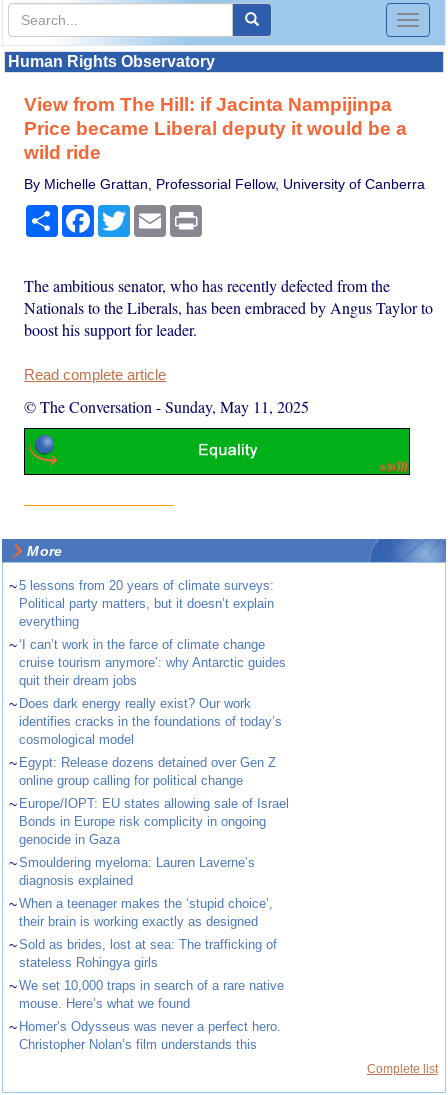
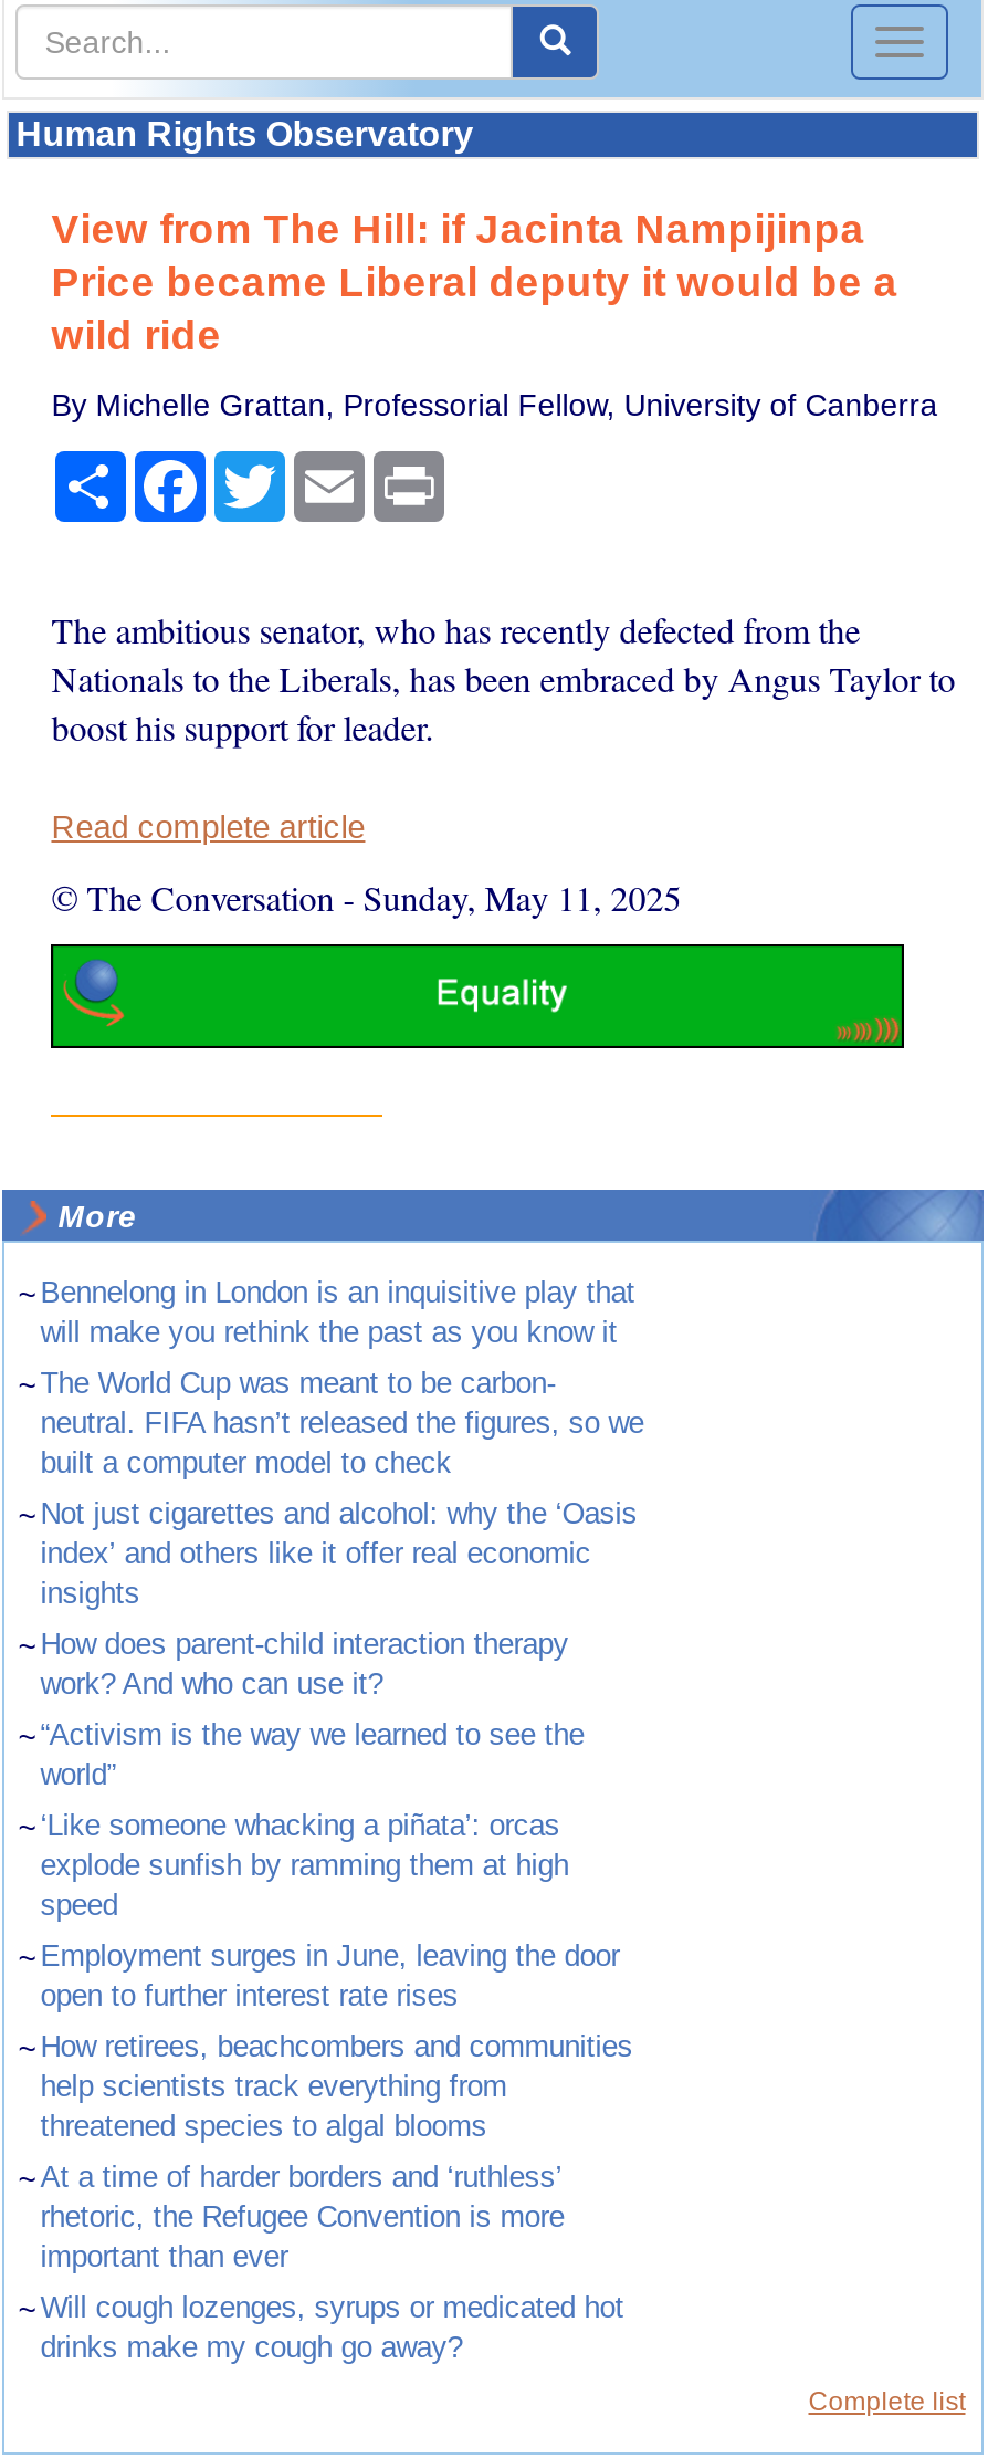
- ~ 5 lessons from 20 years of climate surveys:
- Political party matters, but it doesn’t explain
- everything
+ ~ Bennelong in London is an inquisitive play that
+ will make you rethink the past as you know it

- ~ ‘I can’t work in the farce of climate change
- cruise tourism anymore’: why Antarctic guides
- quit their dream jobs
+ ~ The World Cup was meant to be carbon-
+ neutral. FIFA hasn’t released the figures, so we
+ built a computer model to check

- ~ Does dark energy really exist? Our work
- identifies cracks in the foundations of today’s
- cosmological model
+ ~ Not just cigarettes and alcohol: why the ‘Oasis
+ index’ and others like it offer real economic
+ insights

- ~ Egypt: Release dozens detained over Gen Z
- online group calling for political change
+ ~ How does parent-child interaction therapy
+ work? And who can use it?

- ~ Europe/IOPT: EU states allowing sale of Israel
- Bonds in Europe risk complicity in ongoing
- genocide in Gaza
+ ~ “Activism is the way we learned to see the
+ world”

- ~ Smouldering myeloma: Lauren Laverne’s
- diagnosis explained
+ ~ ‘Like someone whacking a piñata’: orcas
+ explode sunfish by ramming them at high
+ speed

- ~ When a teenager makes the ‘stupid choice’,
- their brain is working exactly as designed
+ ~ Employment surges in June, leaving the door
+ open to further interest rate rises

- ~ Sold as brides, lost at sea: The trafficking of
- stateless Rohingya girls
+ ~ How retirees, beachcombers and communities
+ help scientists track everything from
+ threatened species to algal blooms

- ~ We set 10,000 traps in search of a rare native
- mouse. Here’s what we found
+ ~ At a time of harder borders and ‘ruthless’
+ rhetoric, the Refugee Convention is more
+ important than ever

- ~ Homer’s Odysseus was never a perfect hero.
- Christopher Nolan’s film understands this
+ ~ Will cough lozenges, syrups or medicated hot
+ drinks make my cough go away?
